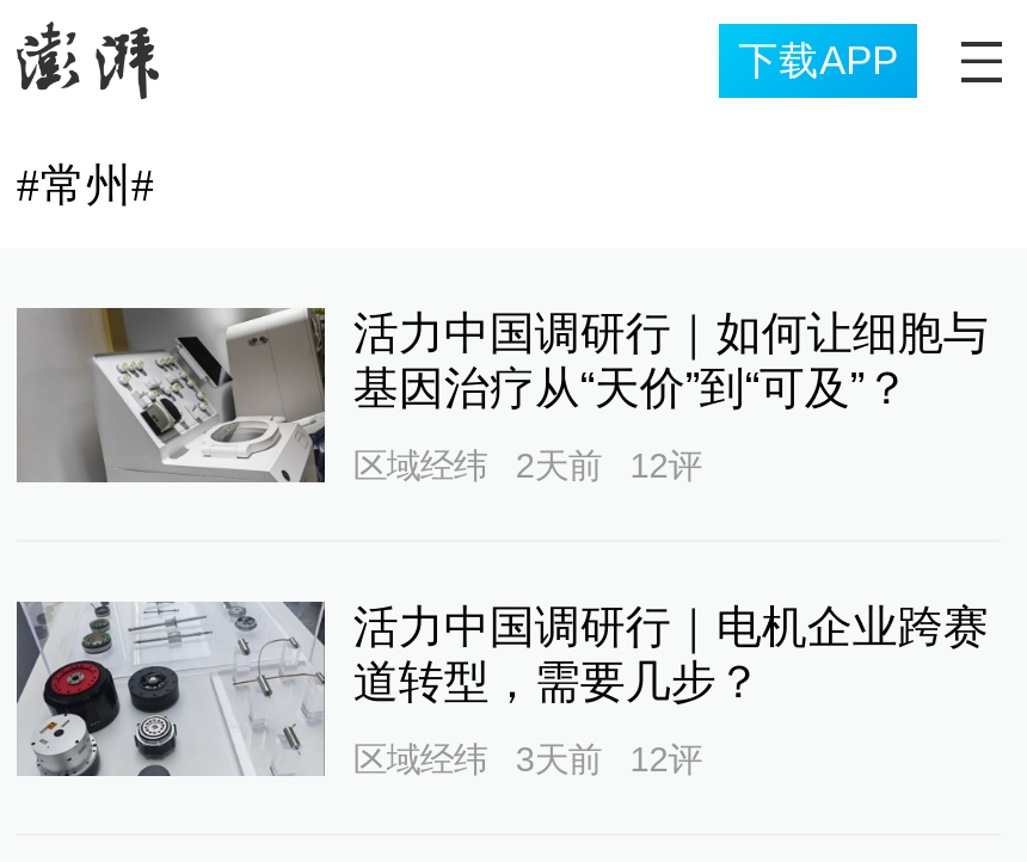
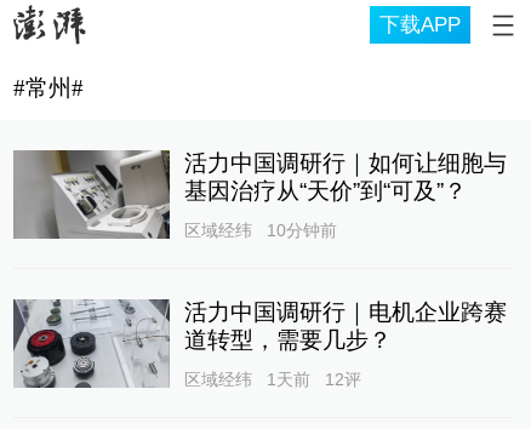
- 2天前
- 12评
+ 10分钟前

- 区域经纬 3天前 12评
+ 区域经纬 1天前 12评
